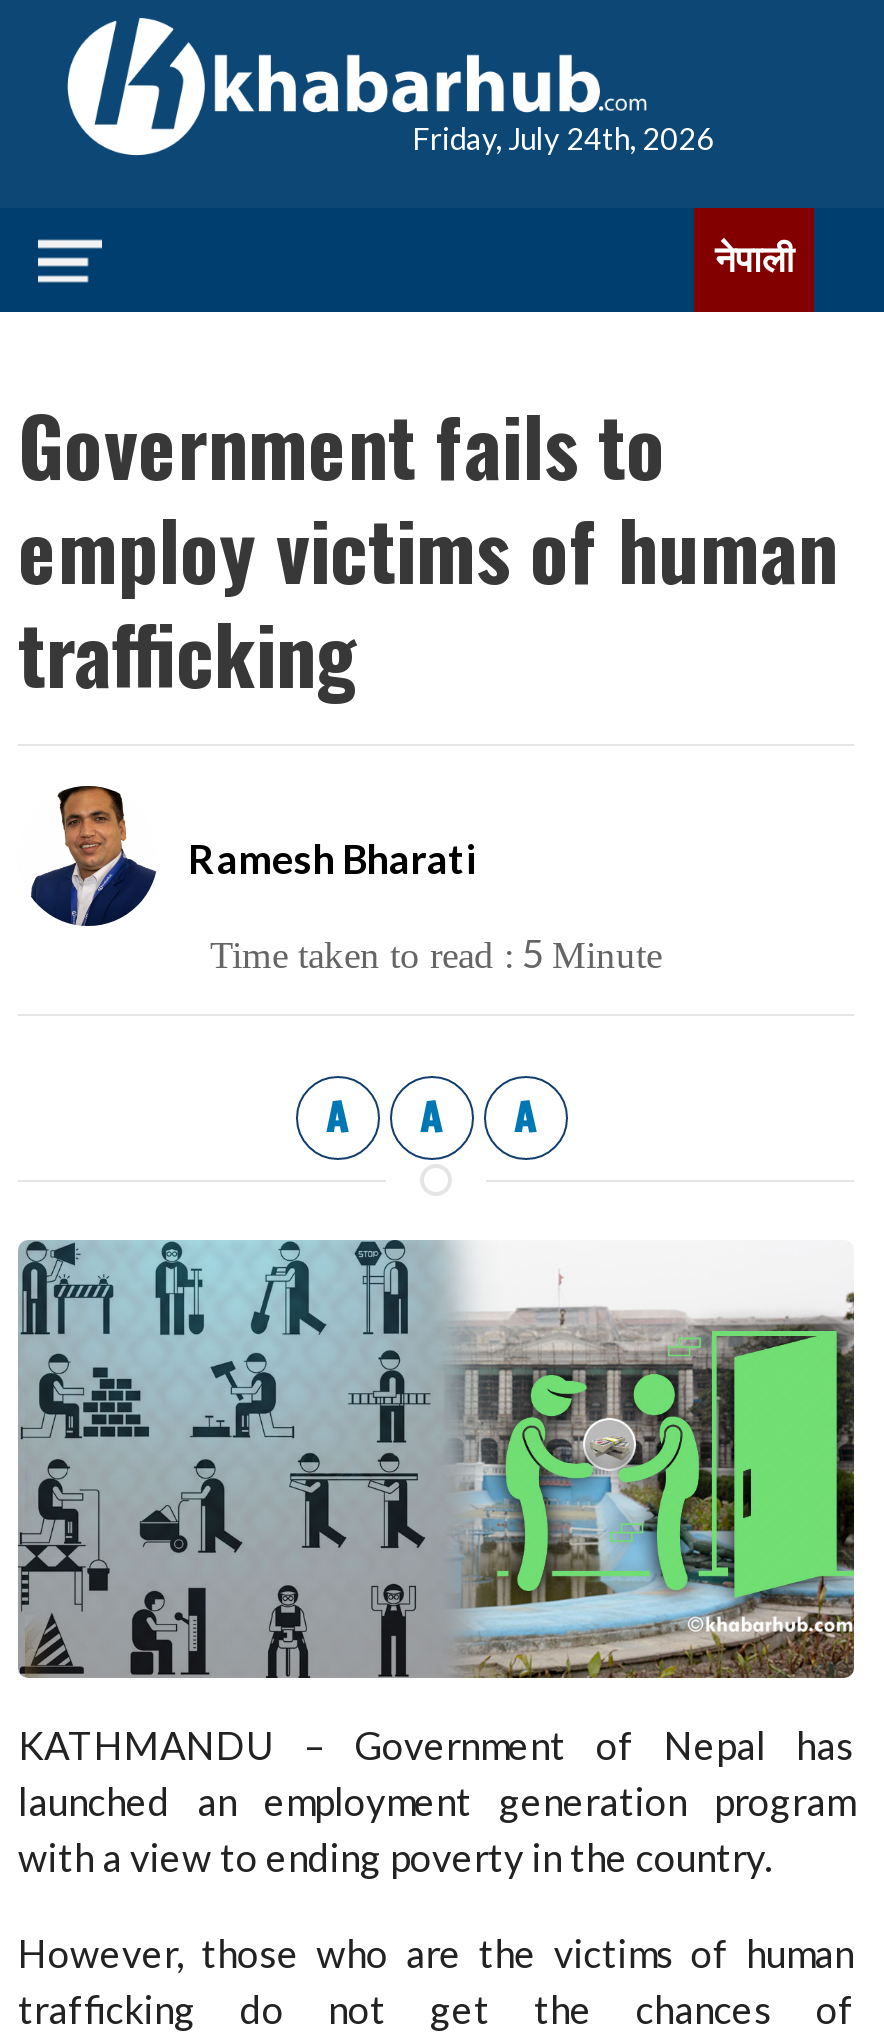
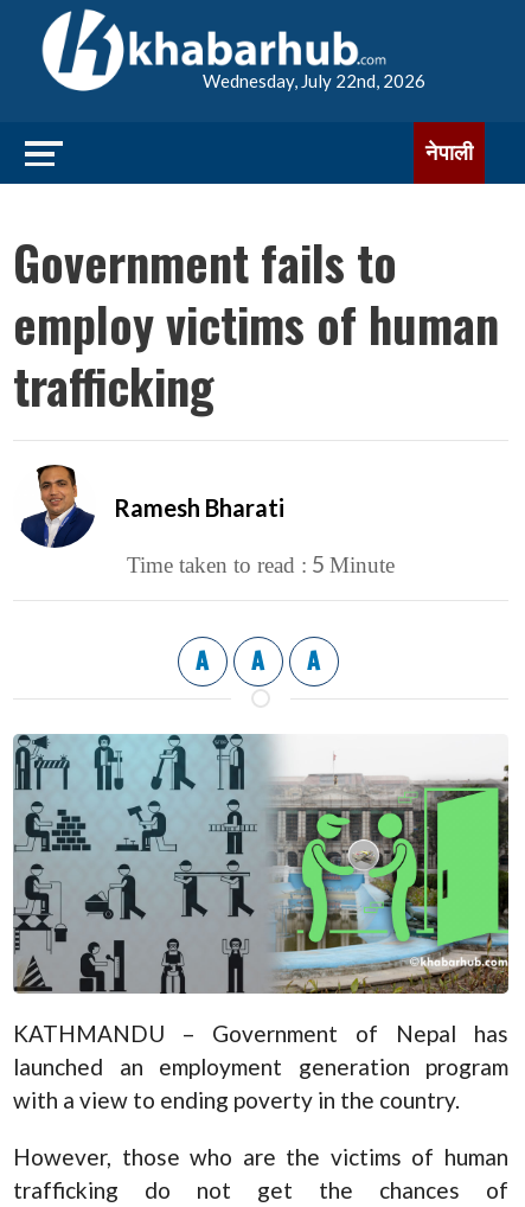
- Friday, July 24th, 2026
+ Wednesday, July 22nd, 2026
